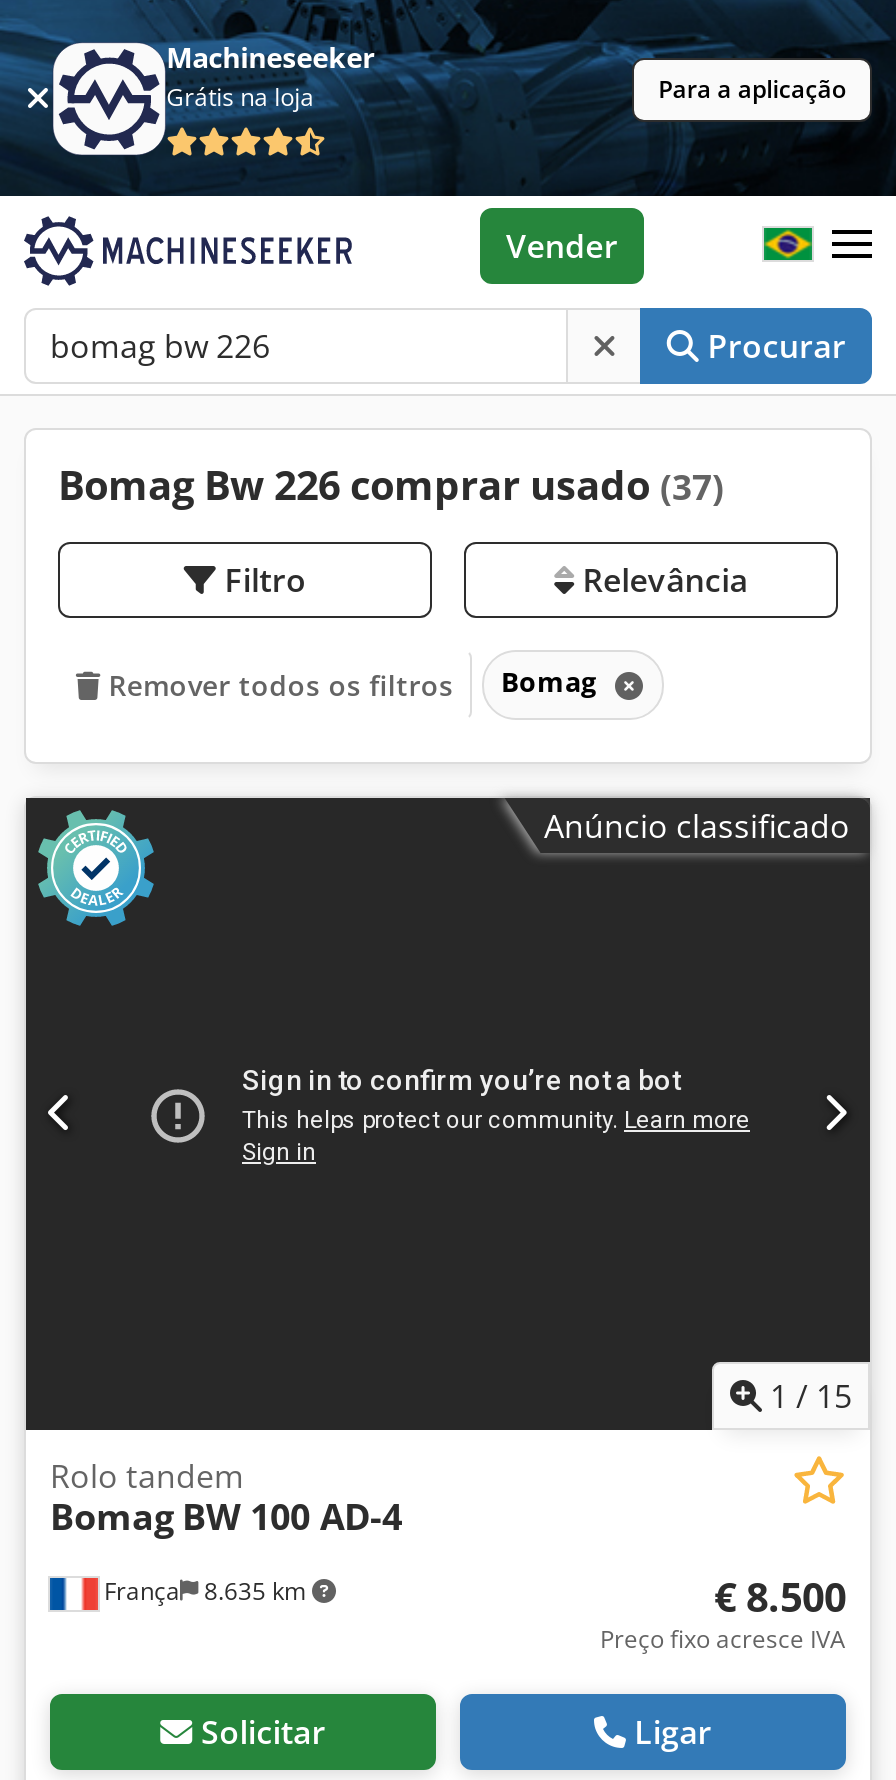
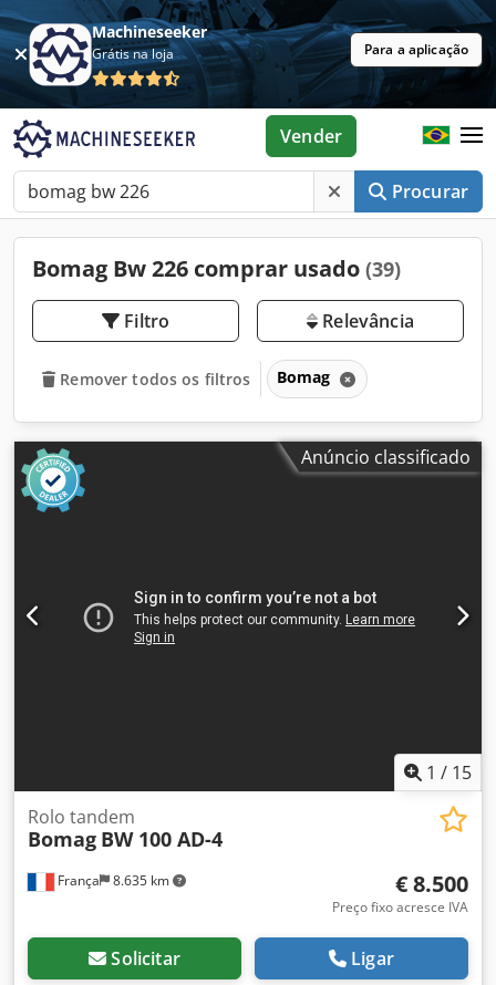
- Bomag Bw 226 comprar usado (37)
+ Bomag Bw 226 comprar usado (39)
